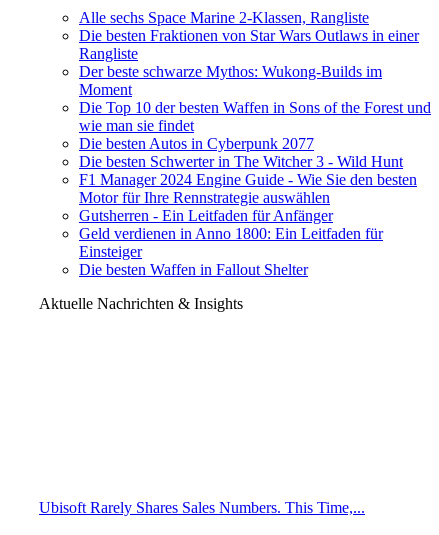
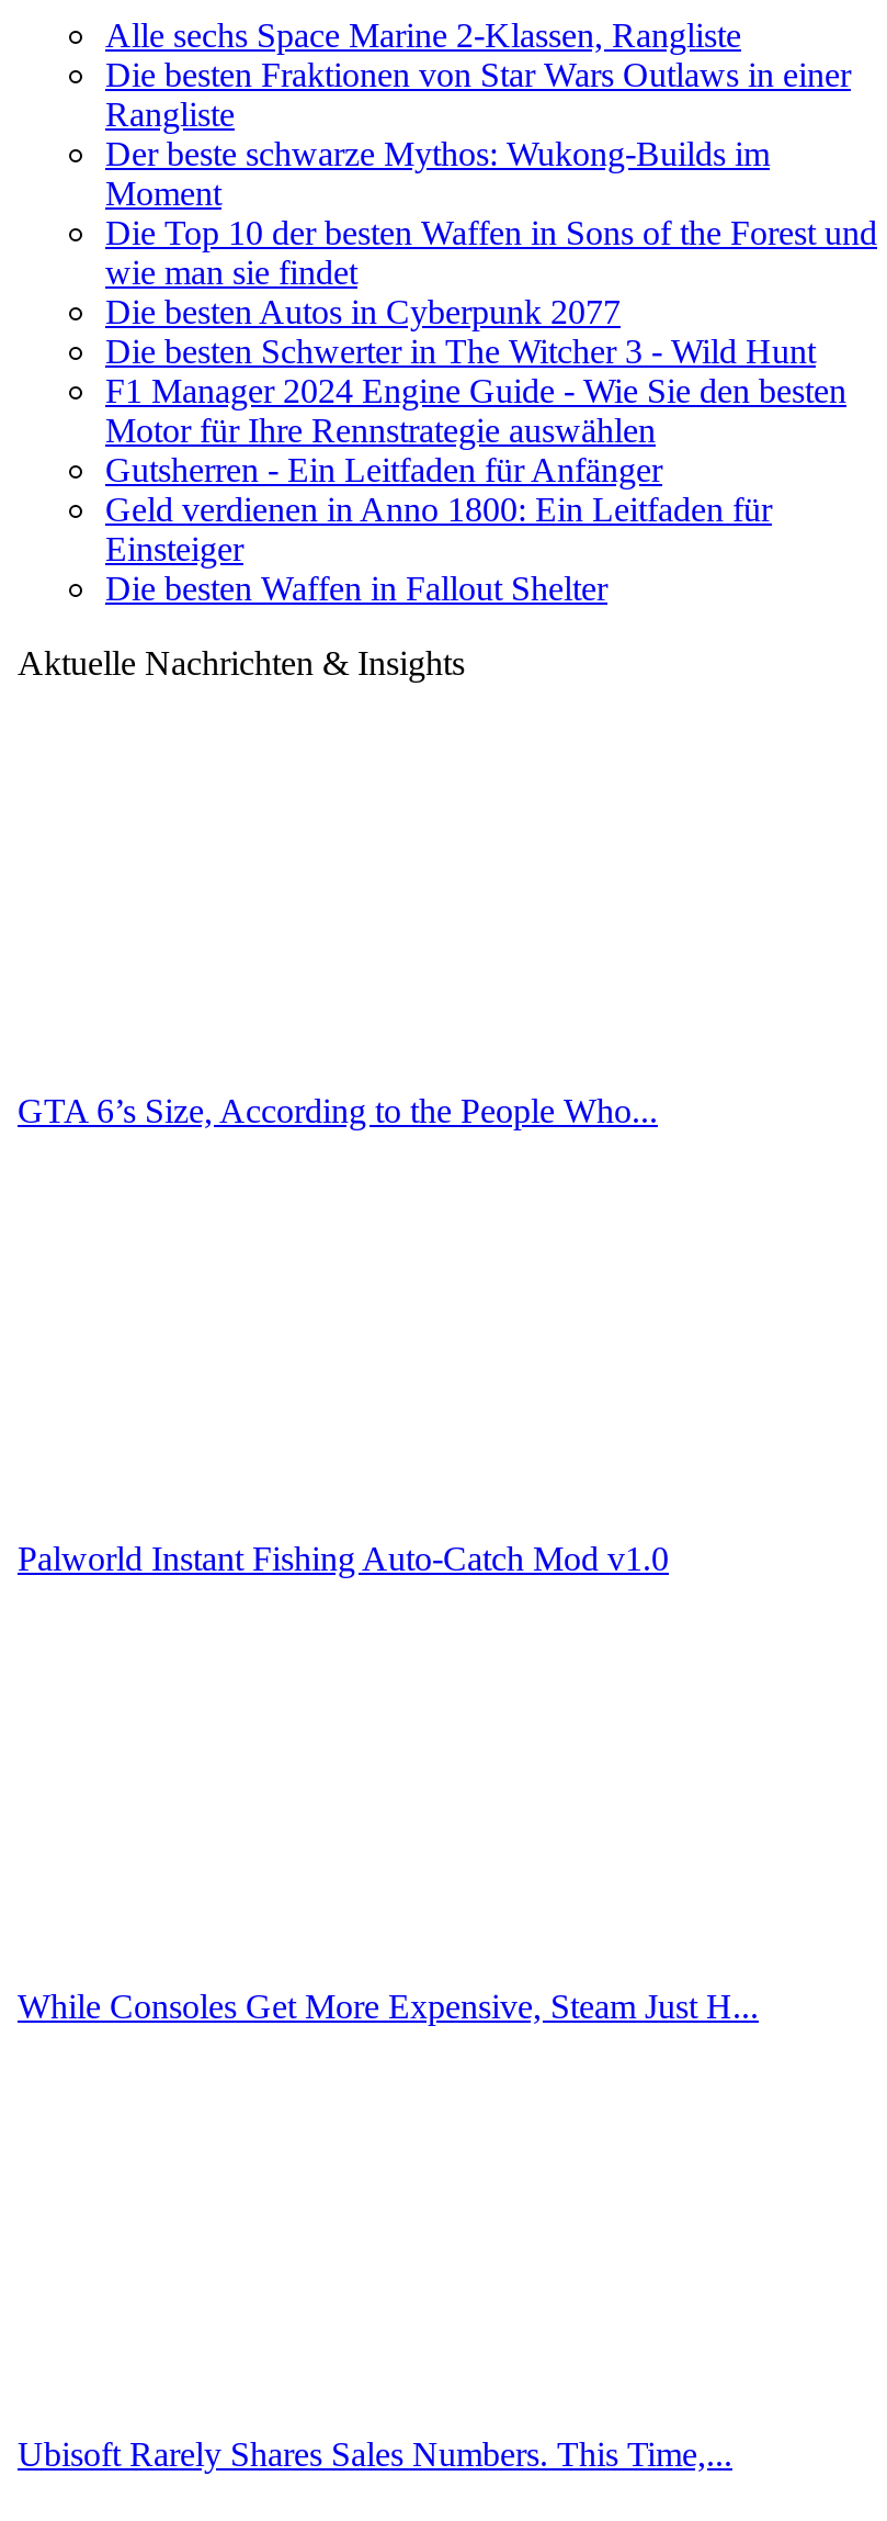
+ GTA 6’s Size, According to the People Who...

+ Palworld Instant Fishing Auto-Catch Mod v1.0

+ While Consoles Get More Expensive, Steam Just H...
